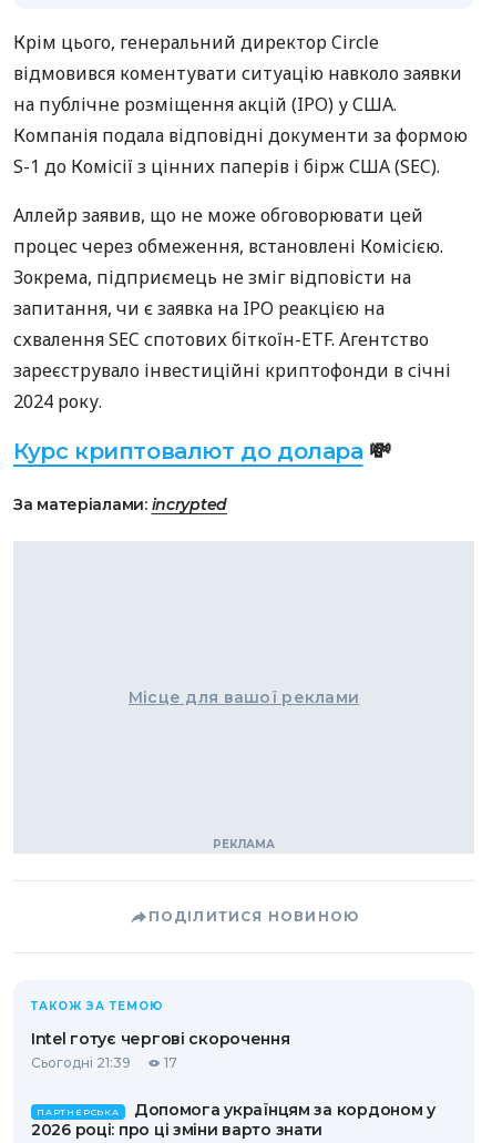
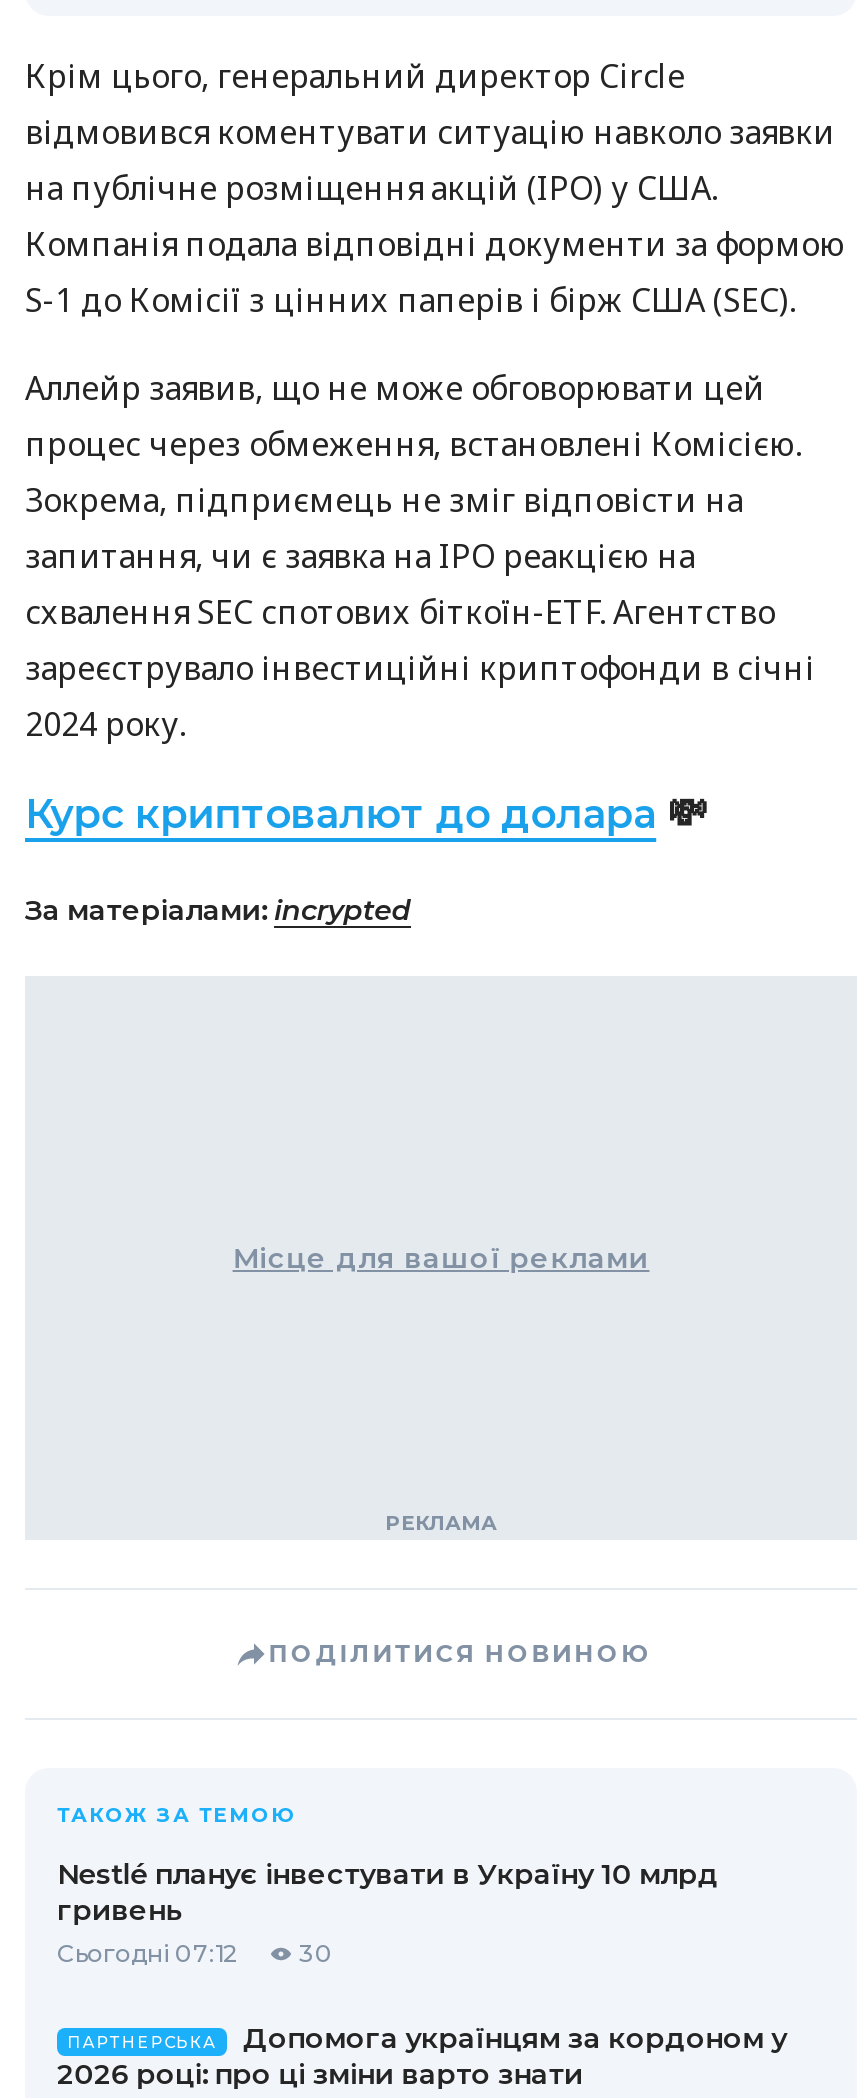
- Intel готує чергові скорочення
- Сьогодні 21:39
- 17
+ Nestlé планує інвестувати в Україну 10 млрд
+ гривень
+ Сьогодні 07:12
+ 30
